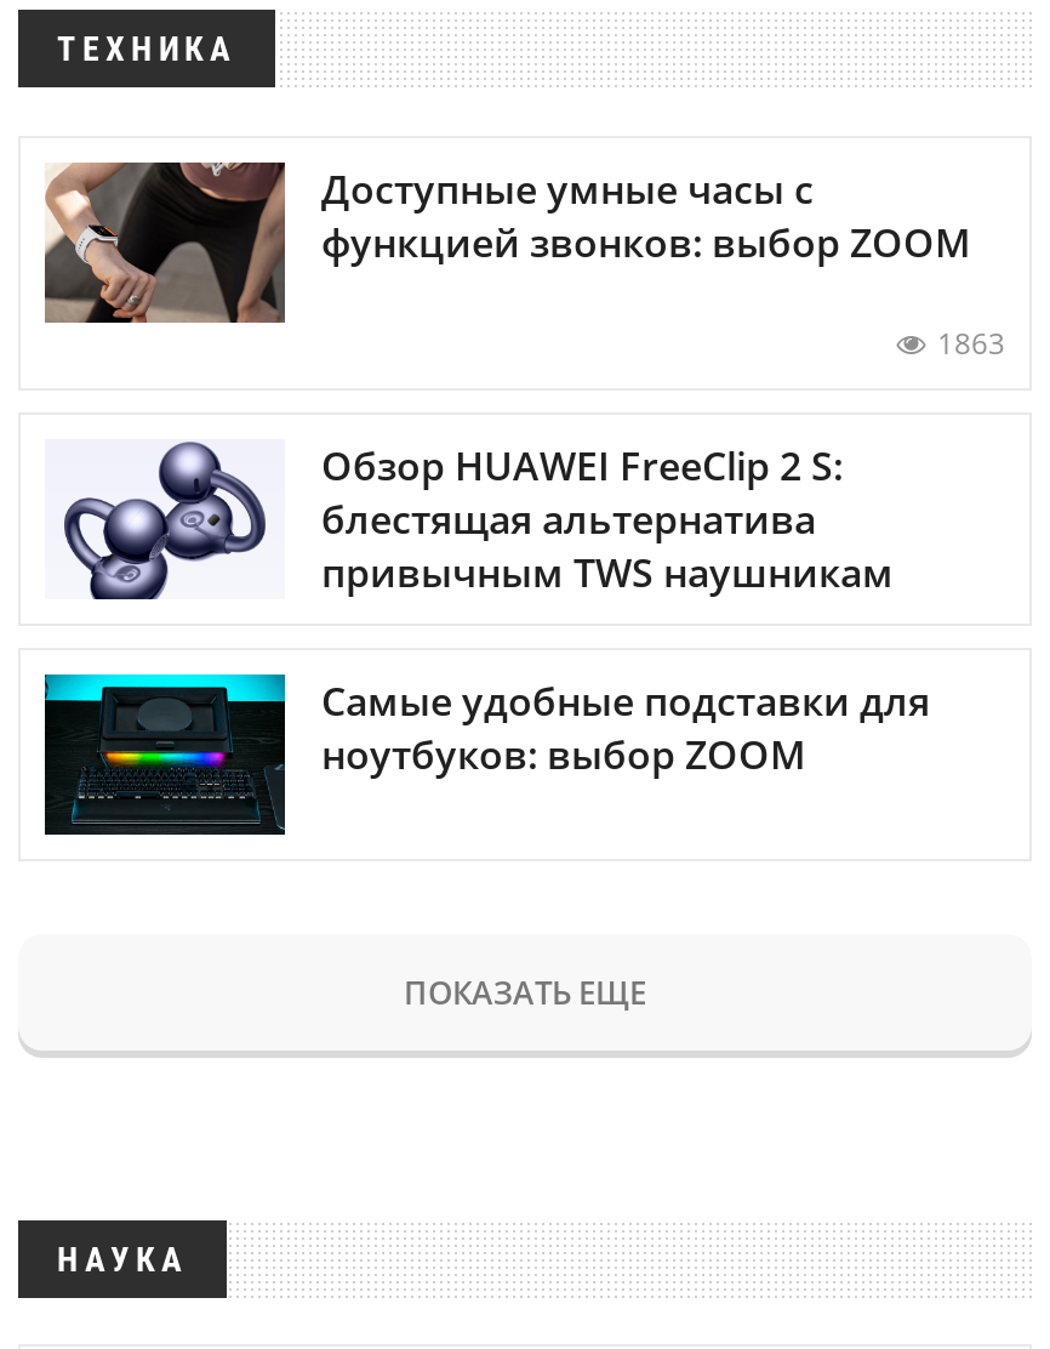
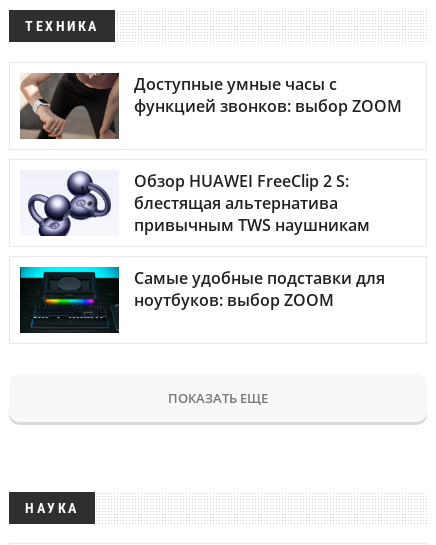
- 1863
